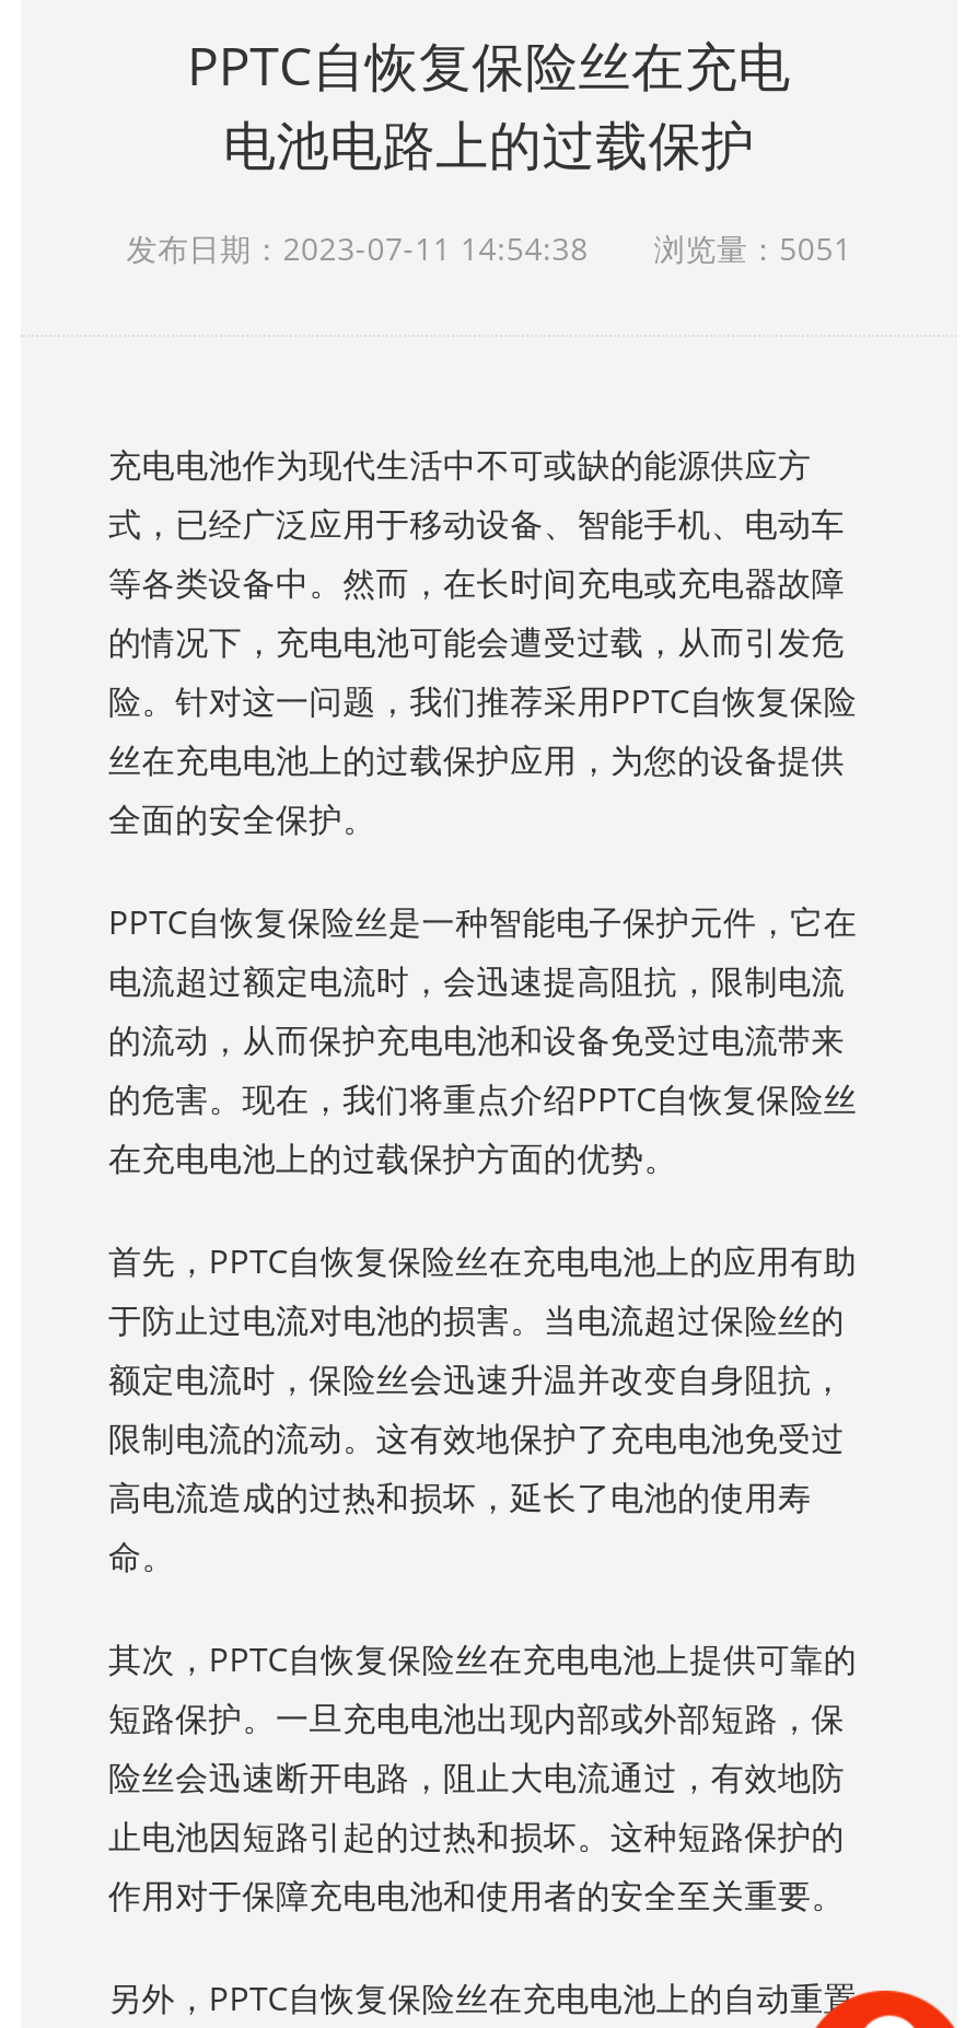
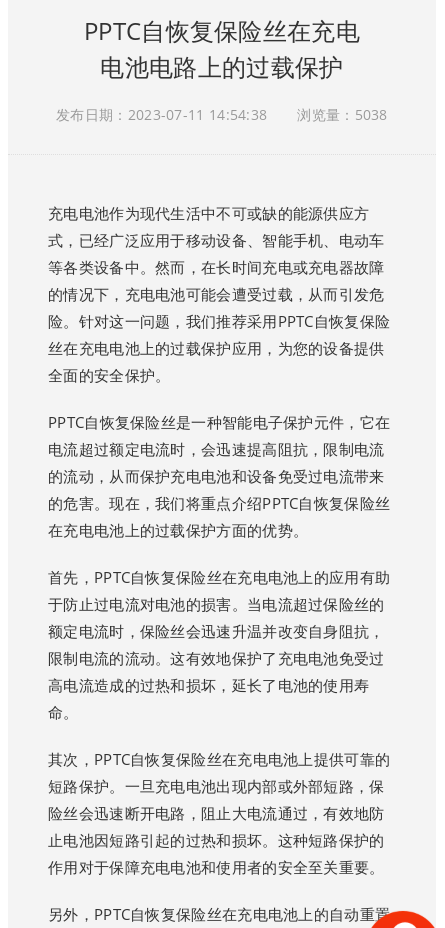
- 发布日期：2023-07-11 14:54:38 浏览量：5051
+ 发布日期：2023-07-11 14:54:38 浏览量：5038
